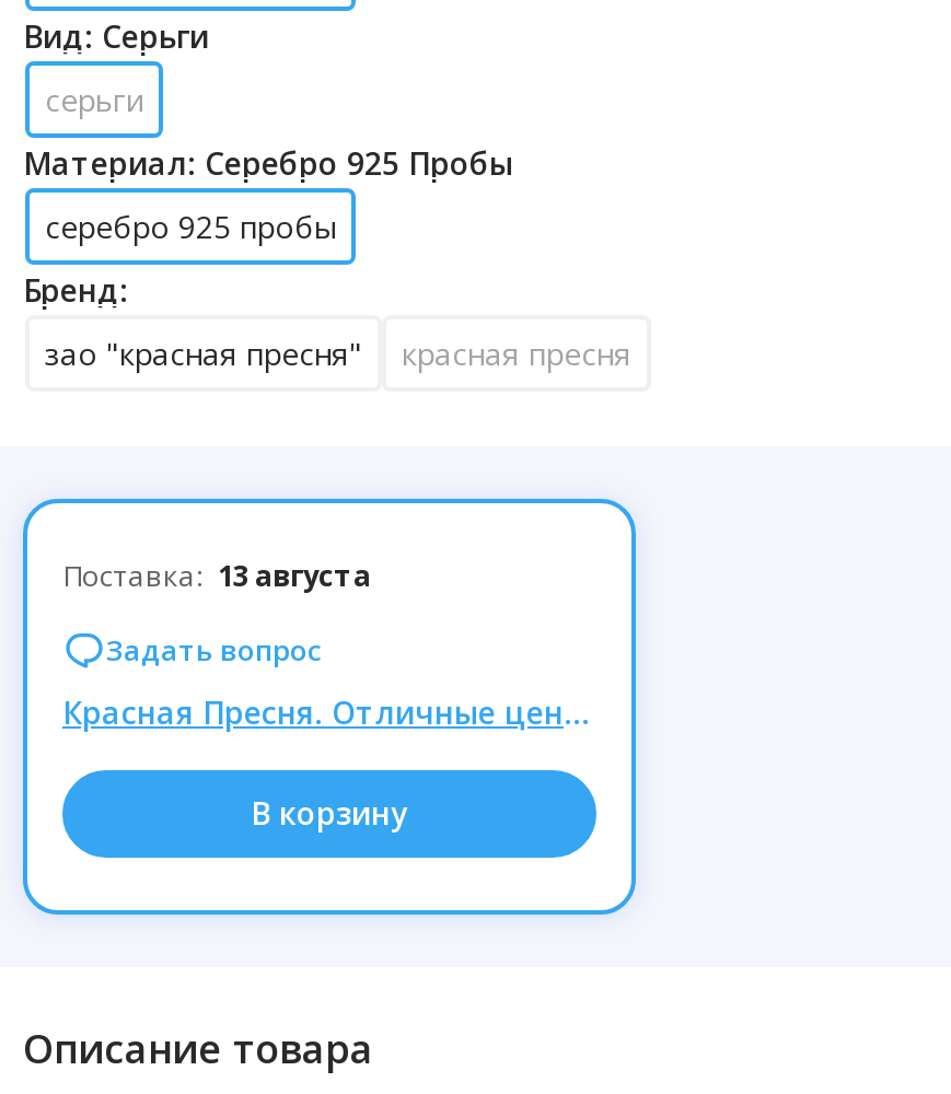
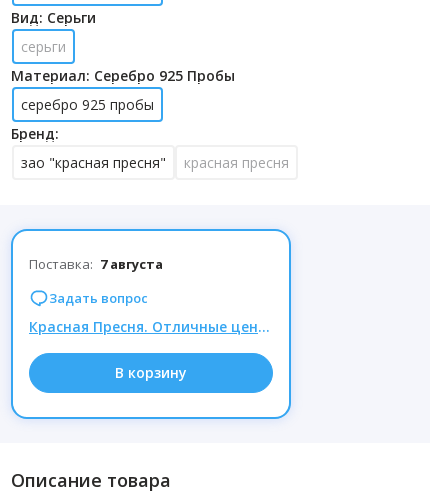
- Поставка: 13 августа
+ Поставка: 7 августа
